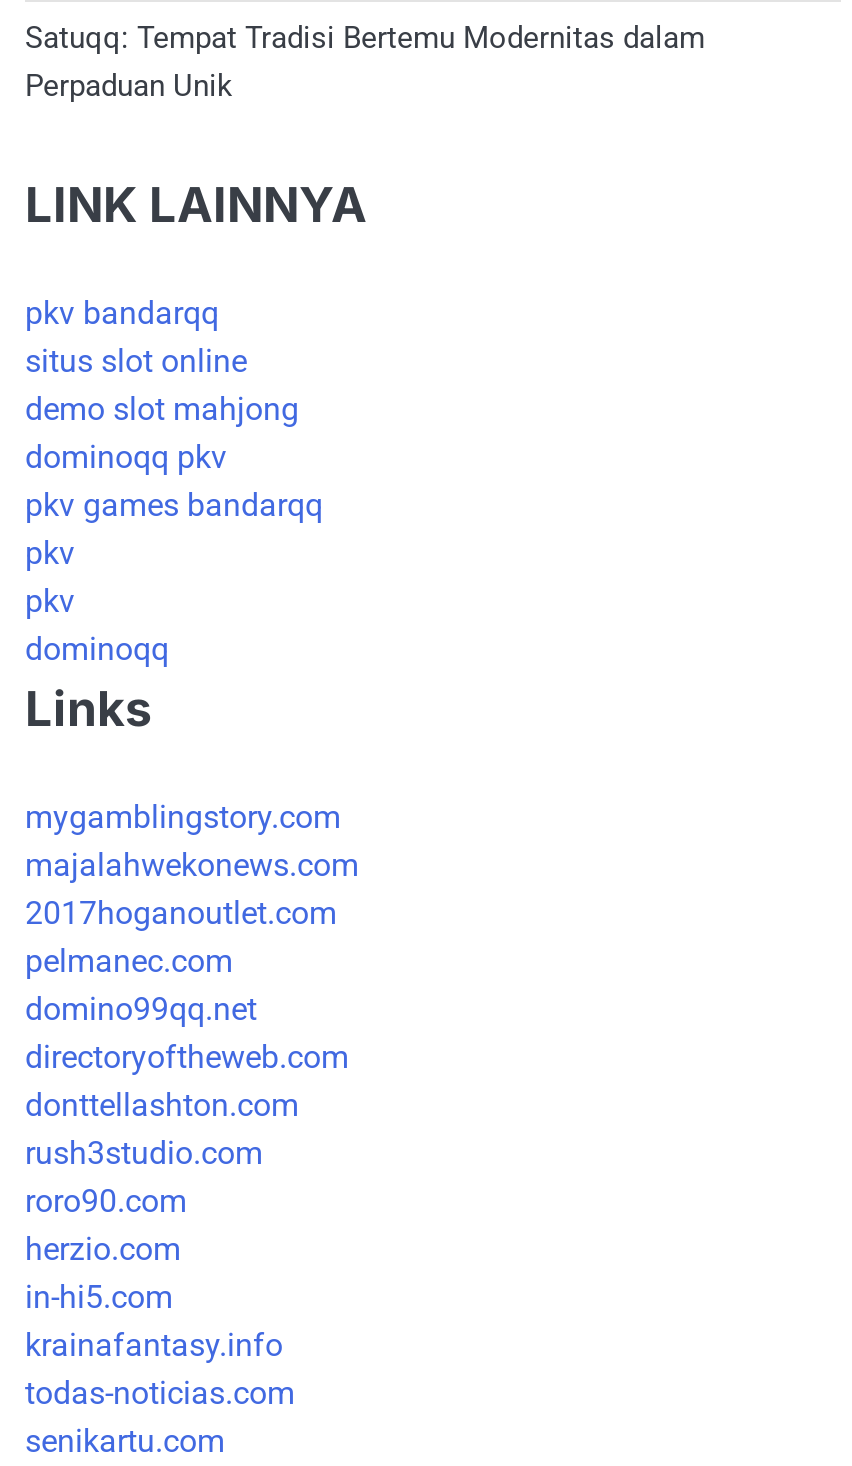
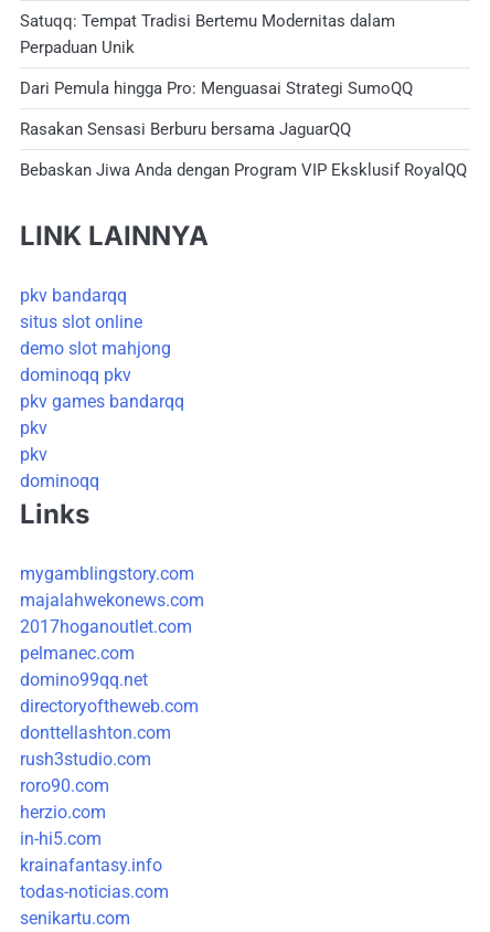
+ Dari Pemula hingga Pro: Menguasai Strategi SumoQQ
+ Rasakan Sensasi Berburu bersama JaguarQQ
+ Bebaskan Jiwa Anda dengan Program VIP Eksklusif RoyalQQ
